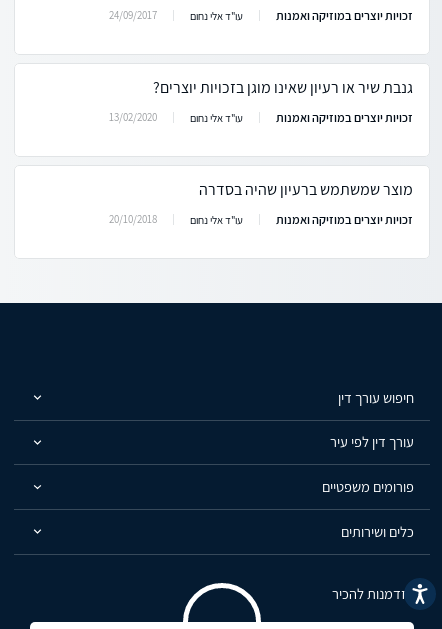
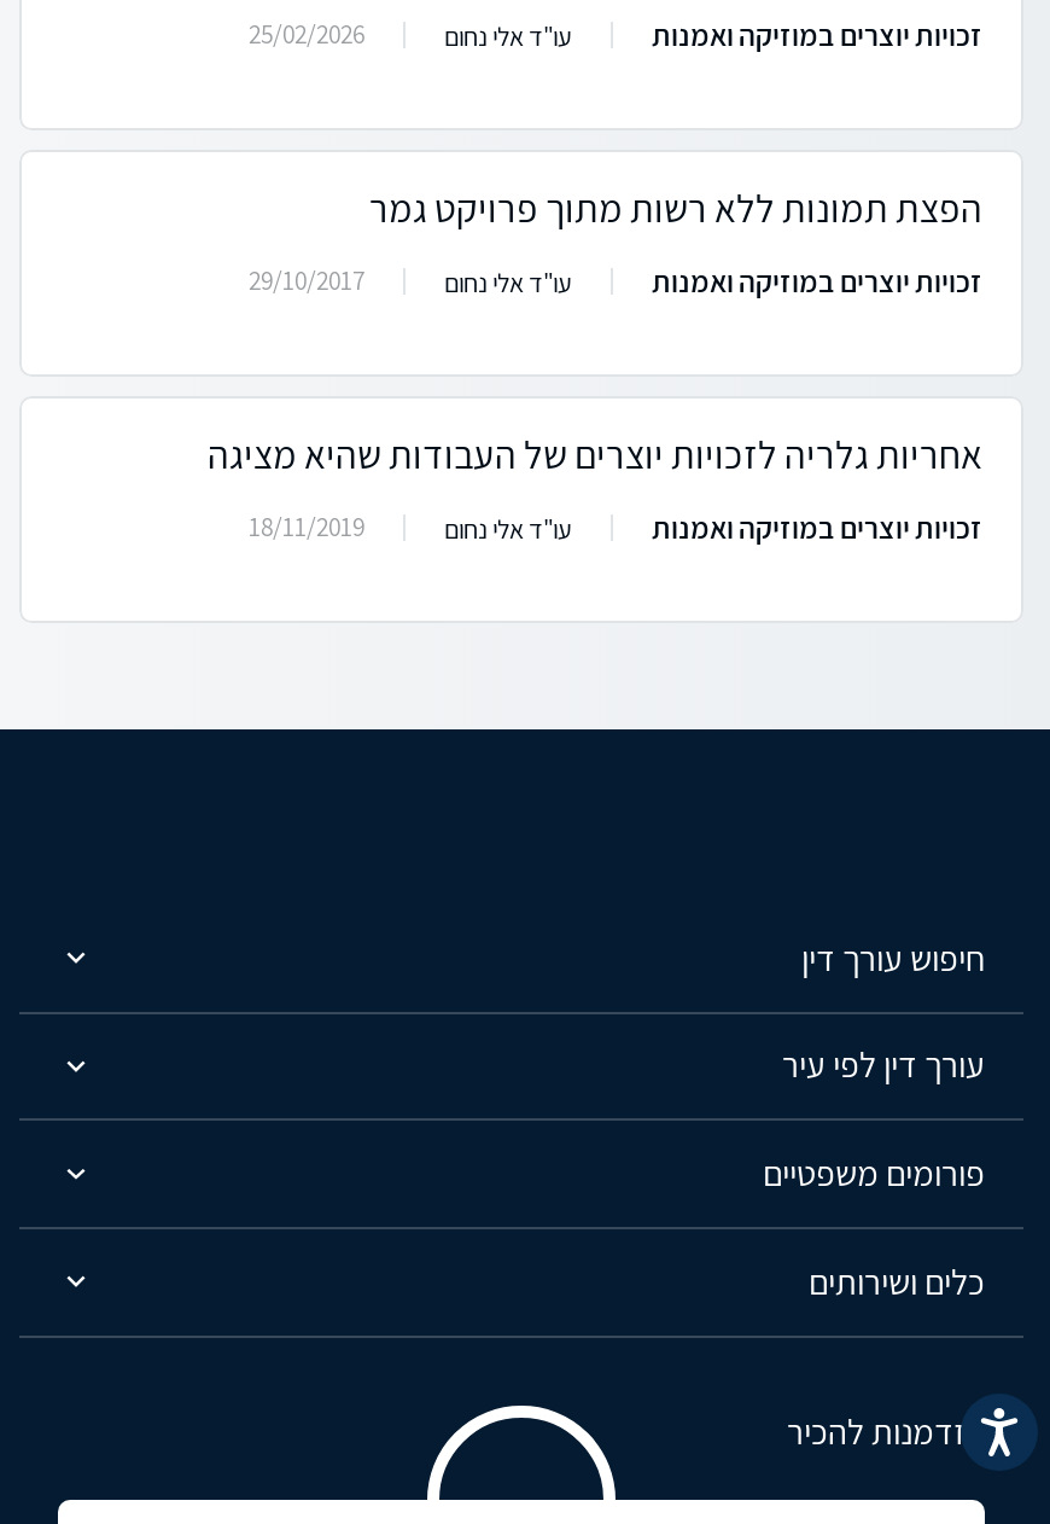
- 24/09/2017
+ 25/02/2026

- גנבת שיר או רעיון שאינו מוגן בזכויות יוצרים?
+ הפצת תמונות ללא רשות מתוך פרויקט גמר

- 13/02/2020
+ 29/10/2017

- מוצר שמשתמש ברעיון שהיה בסדרה
+ אחריות גלריה לזכויות יוצרים של העבודות שהיא מציגה

- 20/10/2018
+ 18/11/2019
